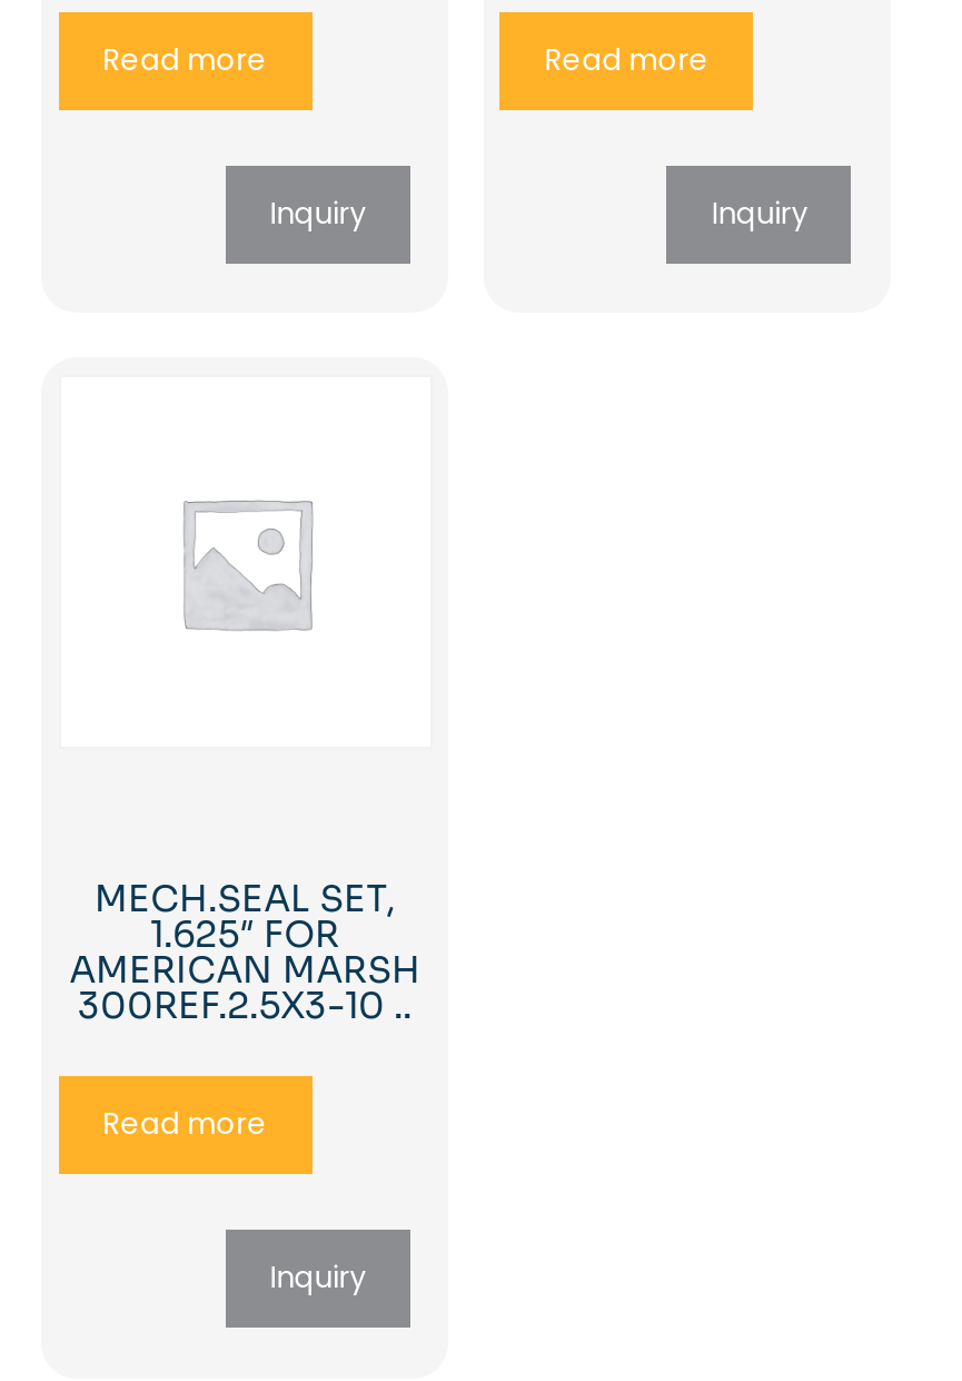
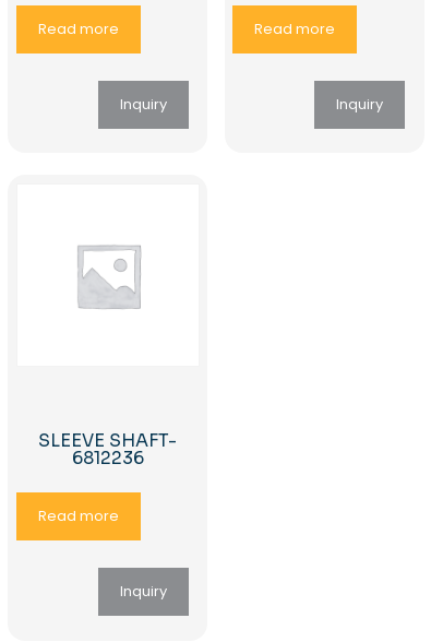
- MECH.SEAL SET,
- 1.625″ FOR
- AMERICAN MARSH
- 300REF.2.5X3-10 ..
+ SLEEVE SHAFT-
+ 6812236
